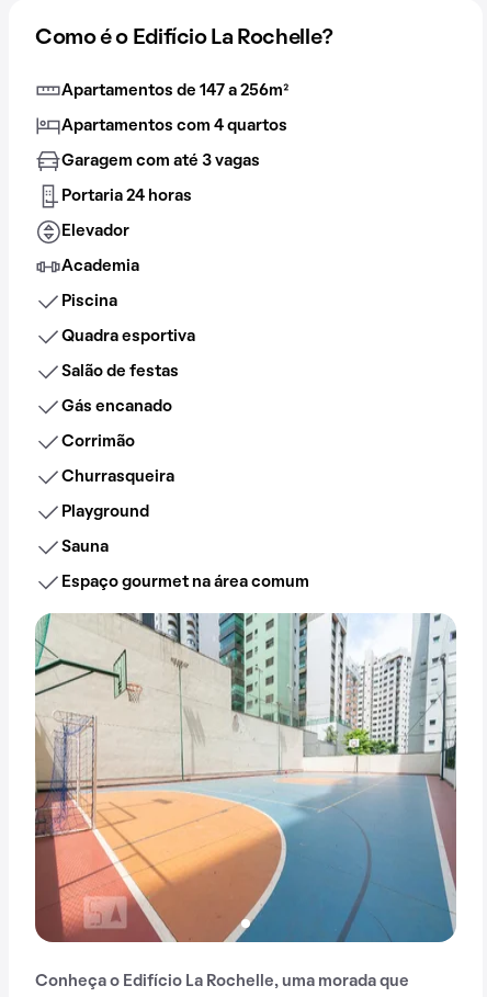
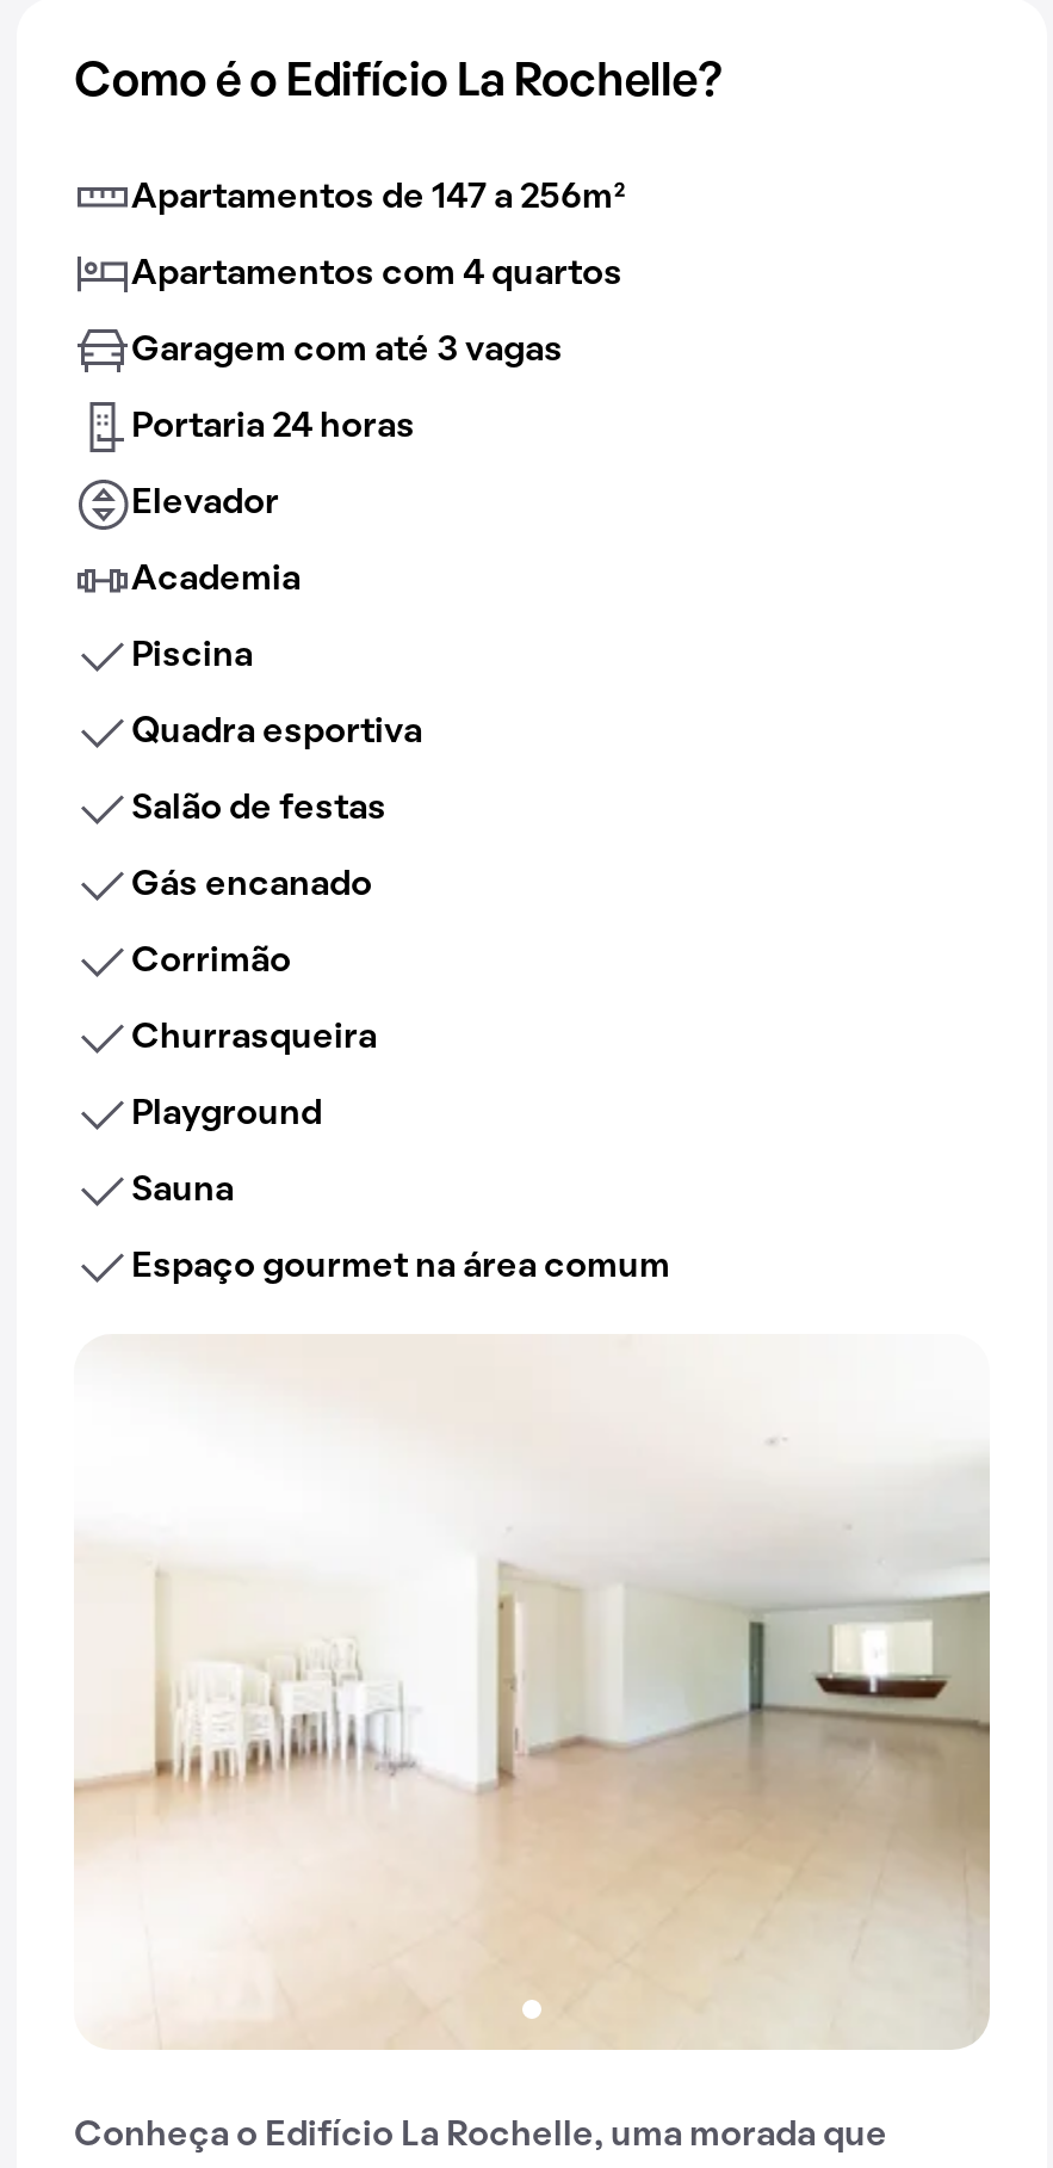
- [image]
+ [image]
